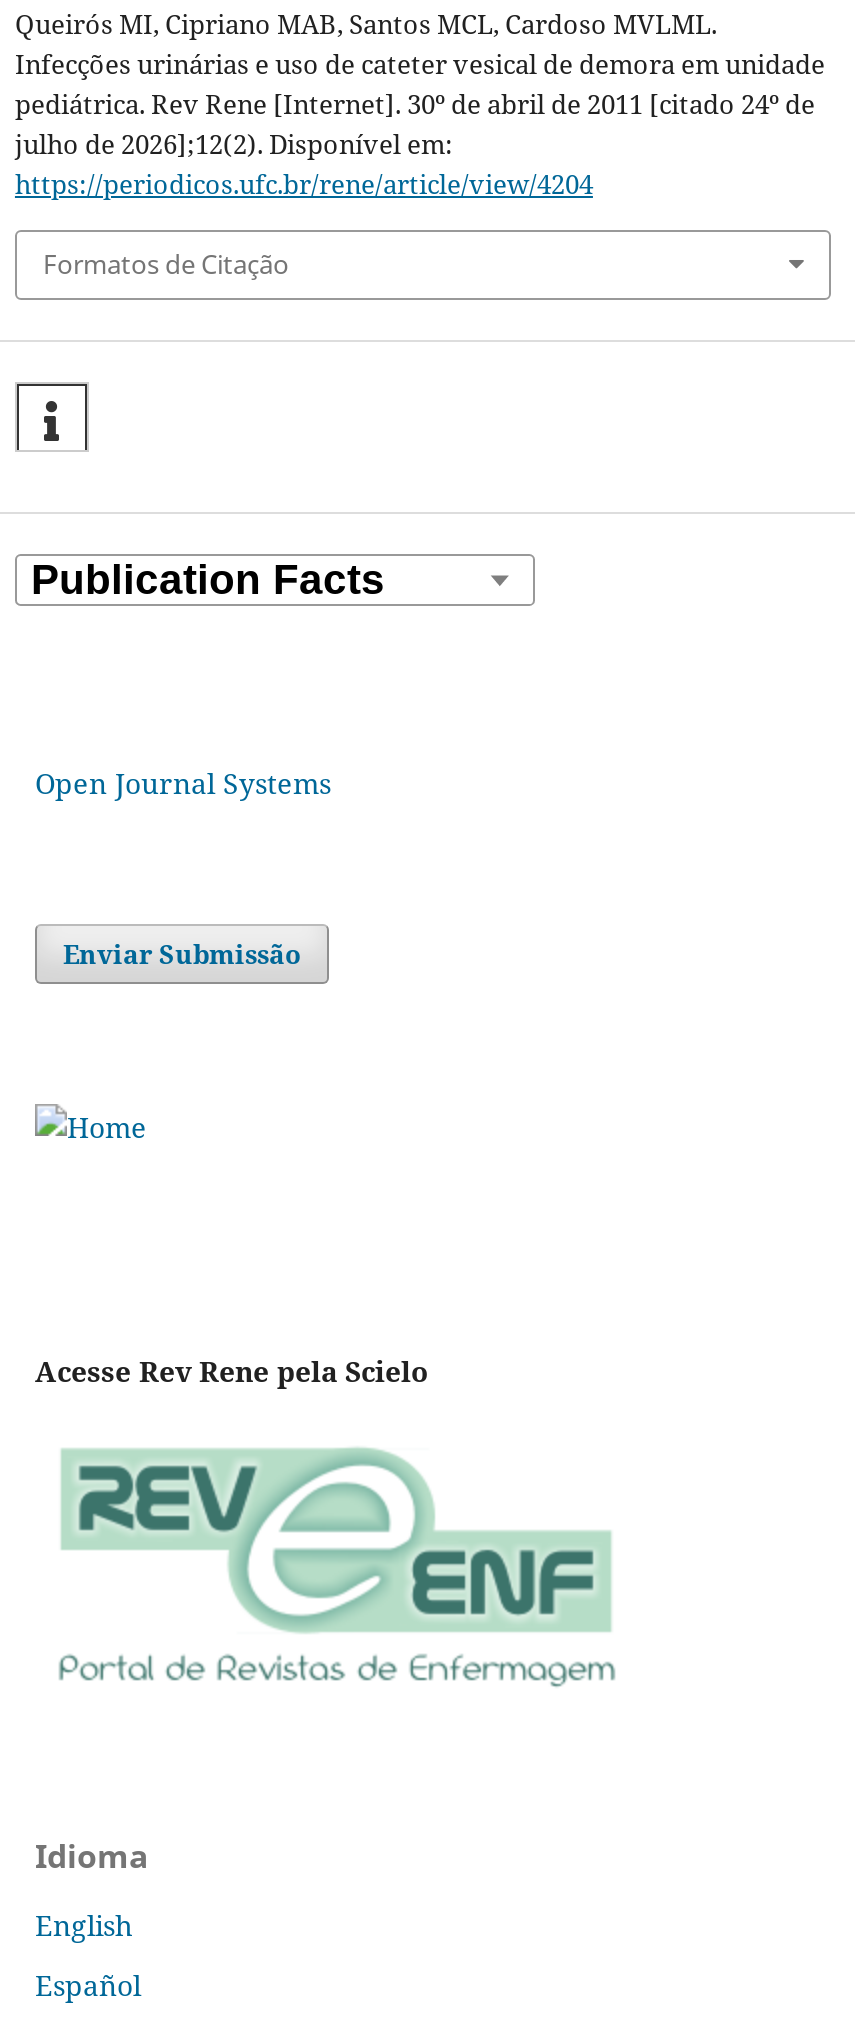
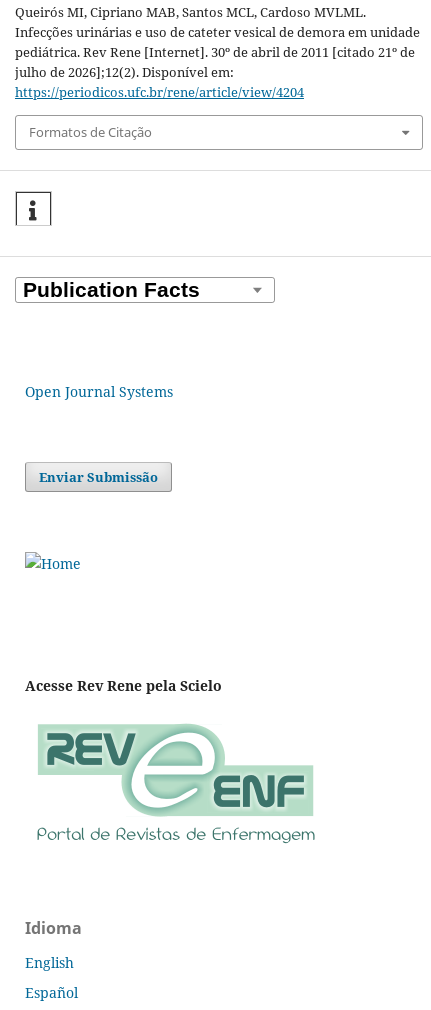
- pediátrica. Rev Rene [Internet]. 30º de abril de 2011 [citado 24º de
+ pediátrica. Rev Rene [Internet]. 30º de abril de 2011 [citado 21º de
